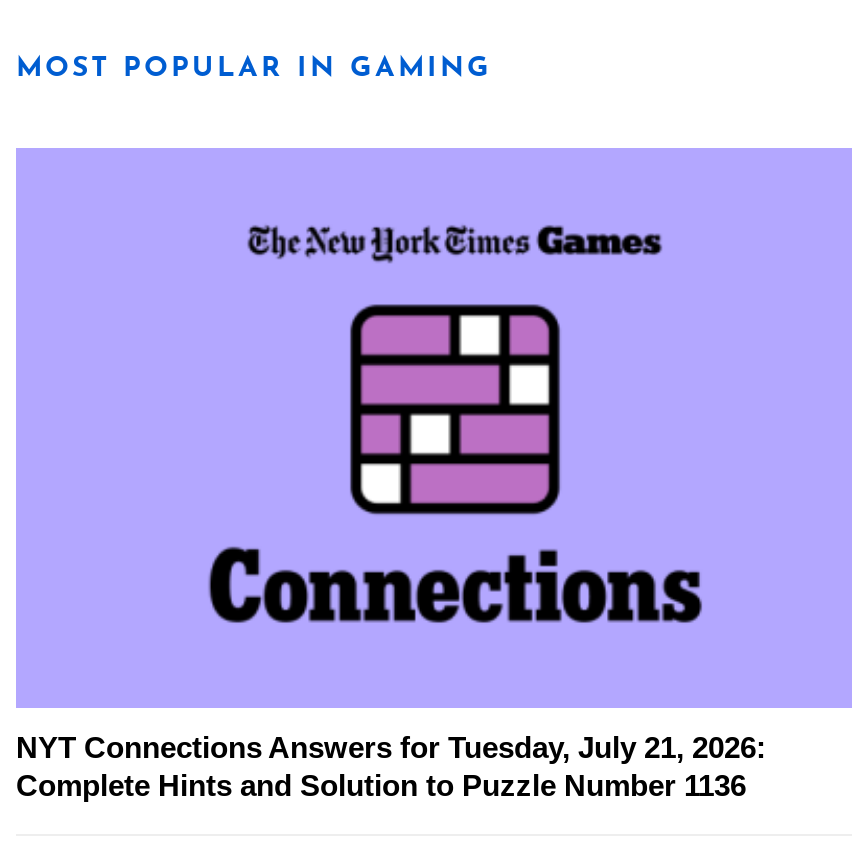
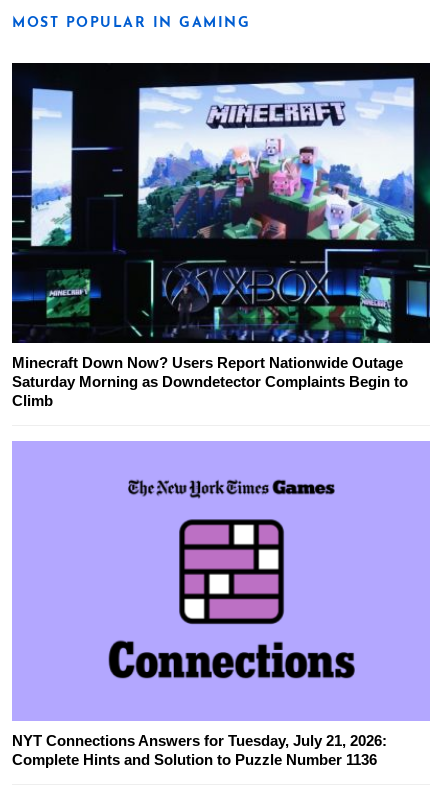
+ [image]
+ Minecraft Down Now? Users Report Nationwide Outage
+ Saturday Morning as Downdetector Complaints Begin to
+ Climb
